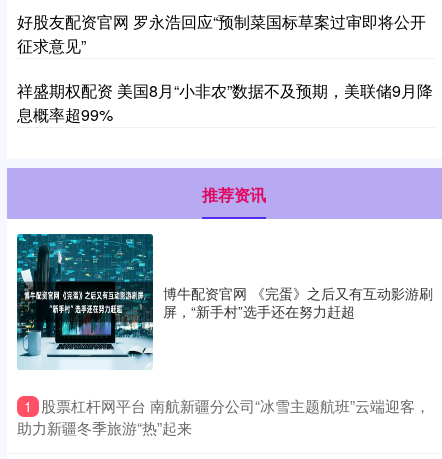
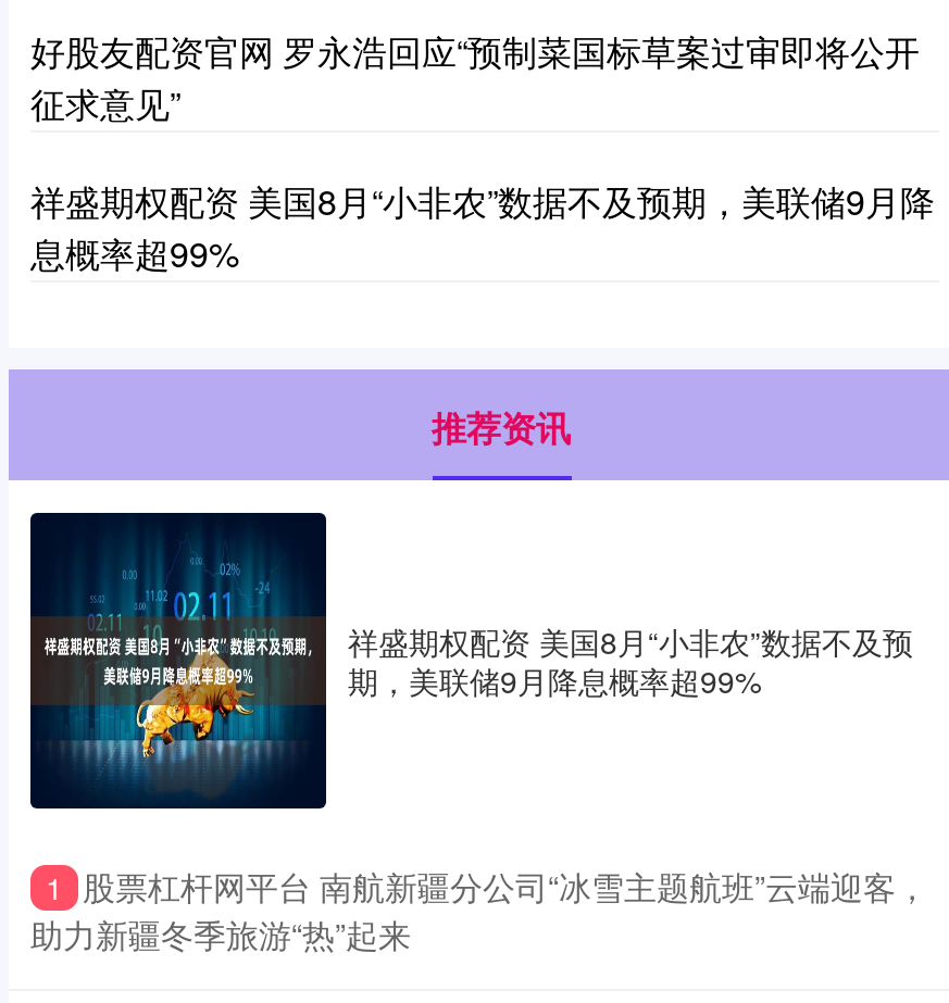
- [image]
- 博牛配资官网 《完蛋》之后又有互动影游刷
- 屏，“新手村”选手还在努力赶超
+ [image]
+ 祥盛期权配资 美国8月“小非农”数据不及预
+ 期，美联储9月降息概率超99%
